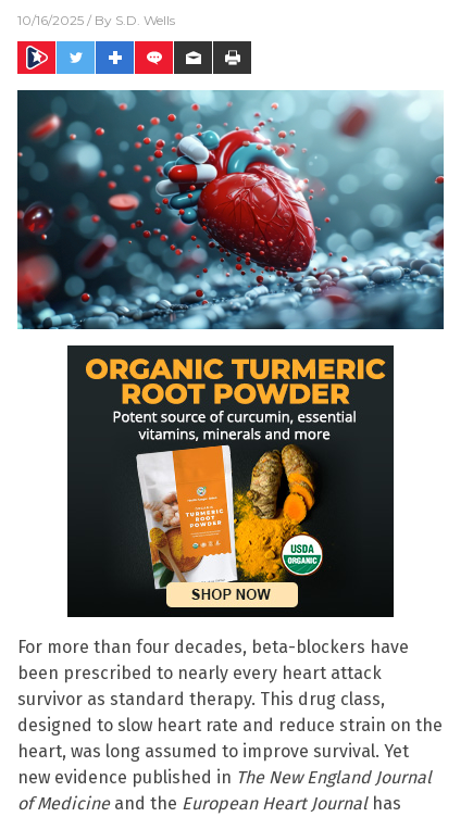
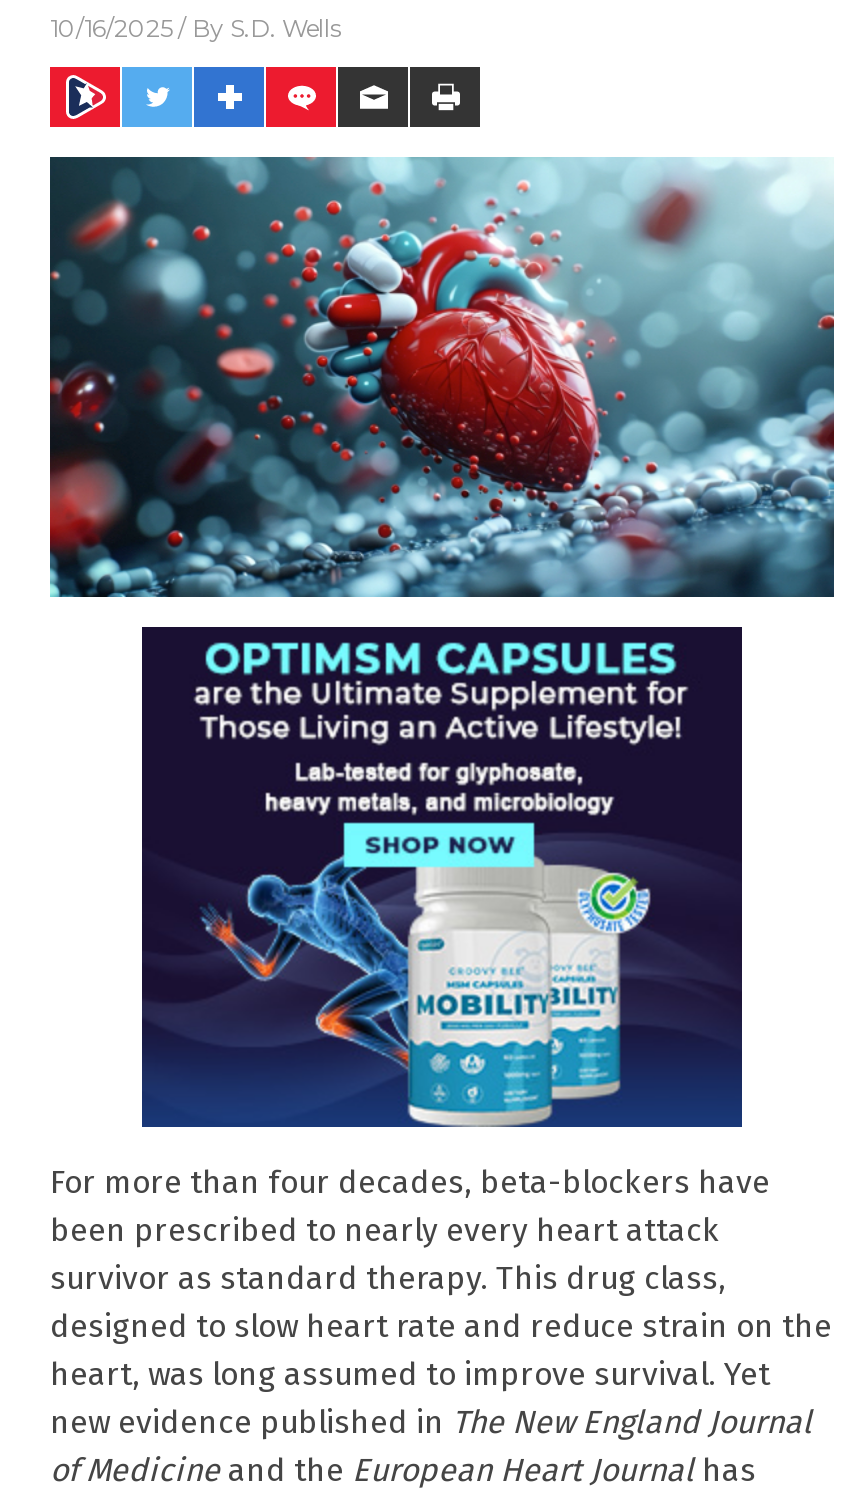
- [image]
+ [image]
